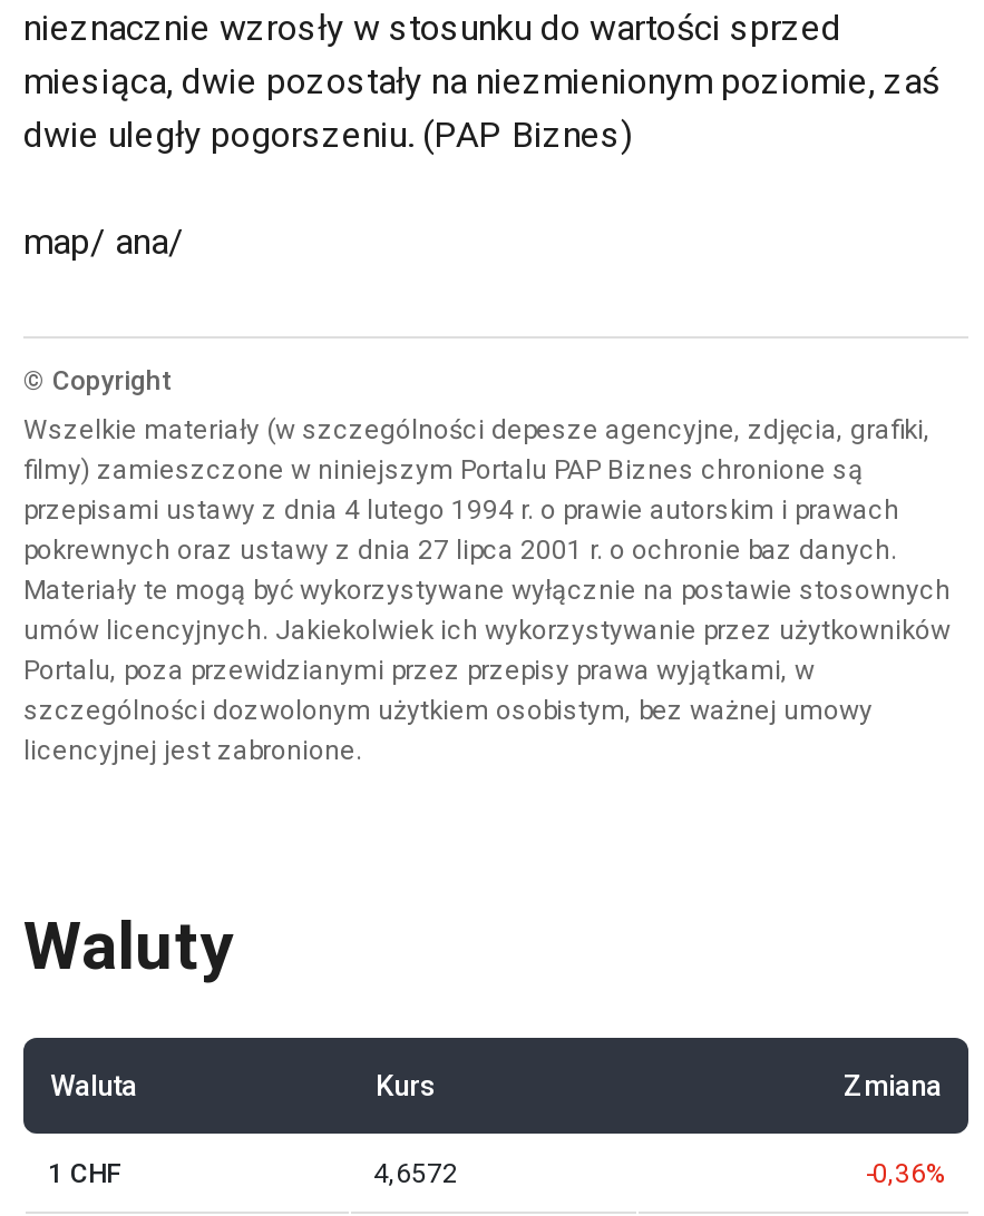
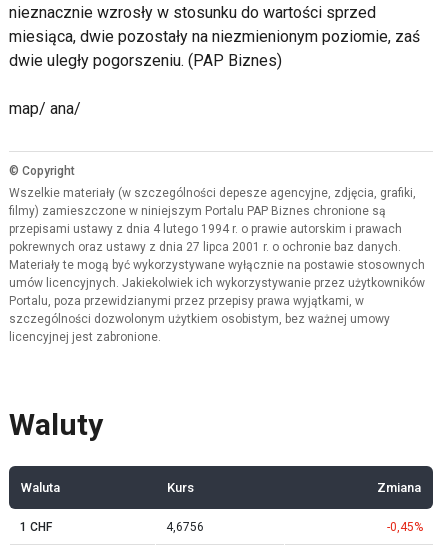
- 4,6572
+ 4,6756

- -0,36%
+ -0,45%
